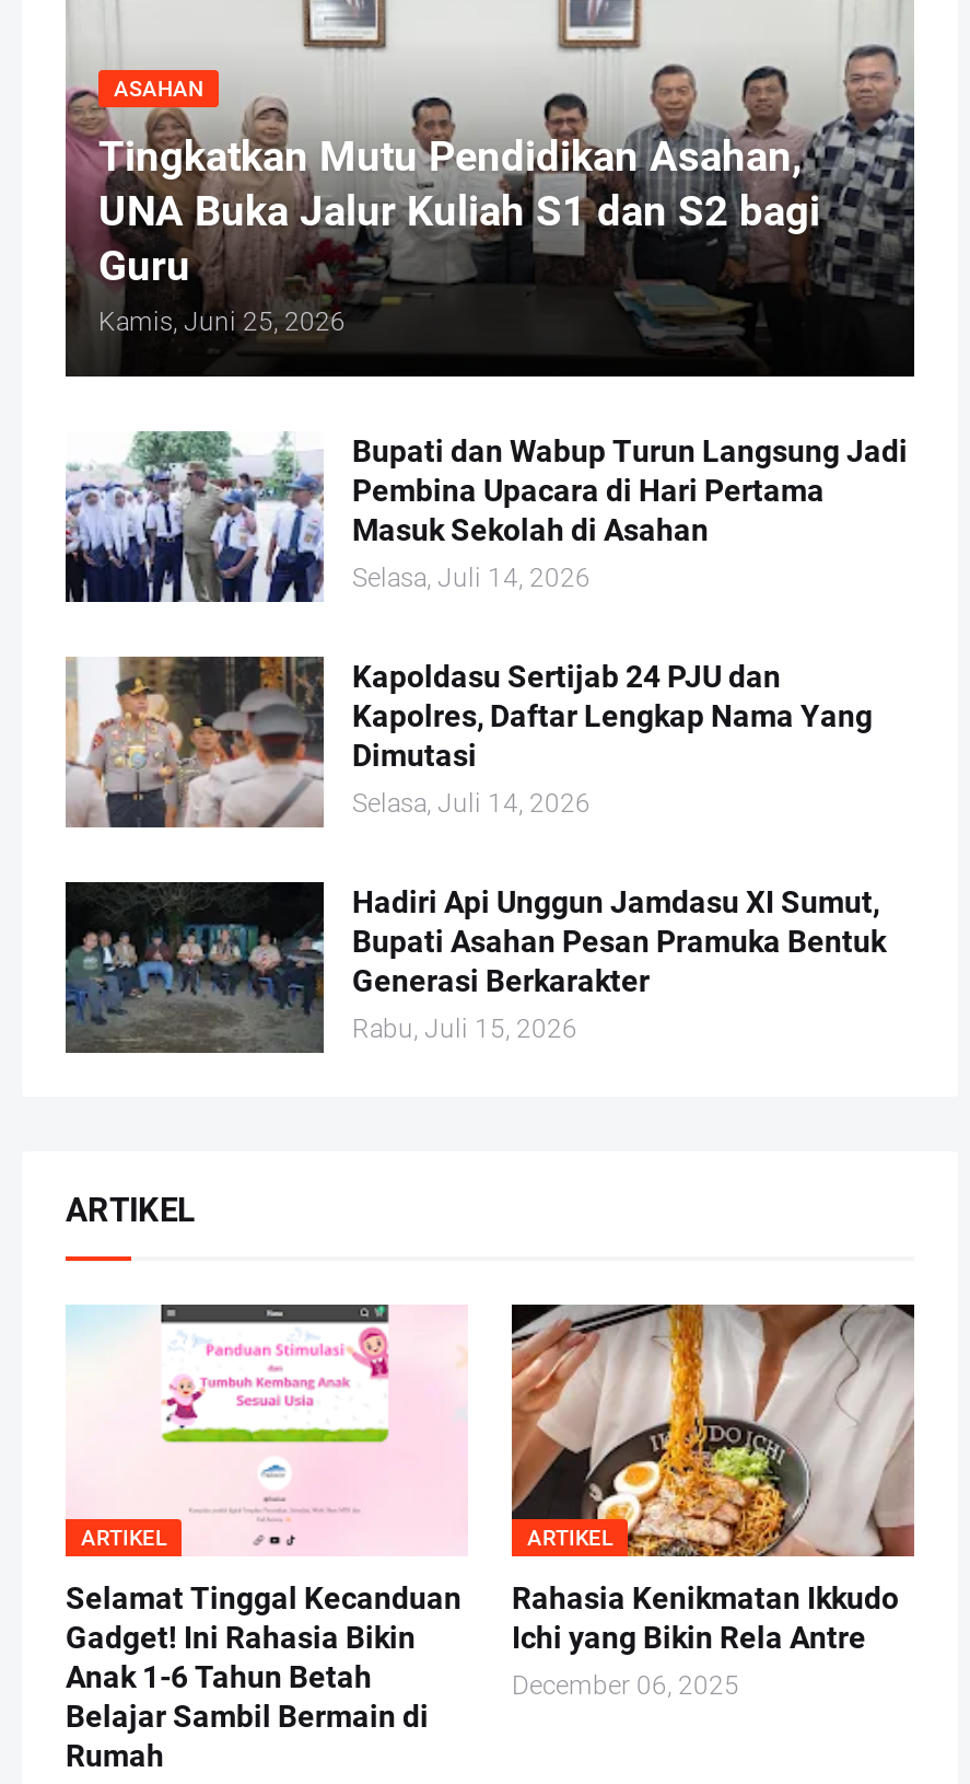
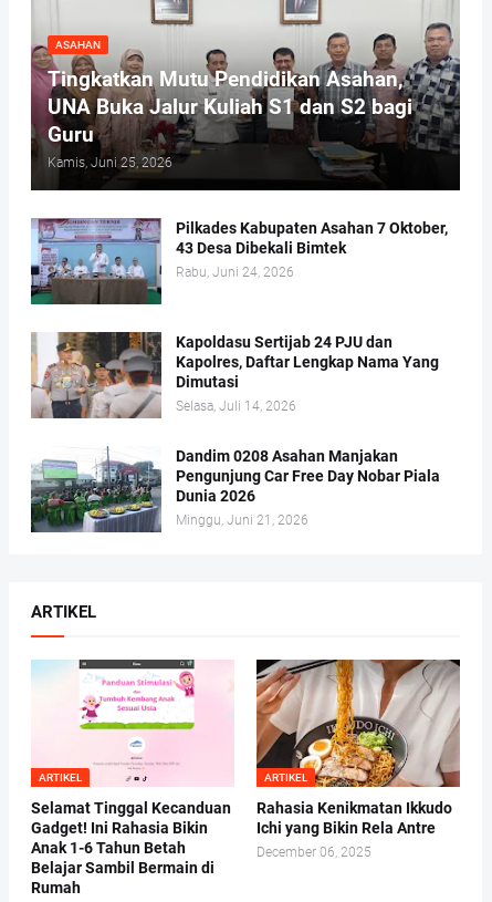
- [image]
- Bupati dan Wabup Turun Langsung Jadi
- Pembina Upacara di Hari Pertama
- Masuk Sekolah di Asahan
- Selasa, Juli 14, 2026
+ [image]
+ Pilkades Kabupaten Asahan 7 Oktober,
+ 43 Desa Dibekali Bimtek
+ Rabu, Juni 24, 2026

- [image]
- Hadiri Api Unggun Jamdasu XI Sumut,
- Bupati Asahan Pesan Pramuka Bentuk
- Generasi Berkarakter
- Rabu, Juli 15, 2026
+ [image]
+ Dandim 0208 Asahan Manjakan
+ Pengunjung Car Free Day Nobar Piala
+ Dunia 2026
+ Minggu, Juni 21, 2026
